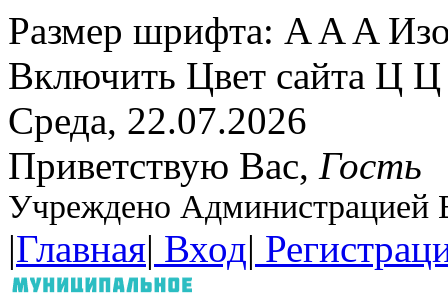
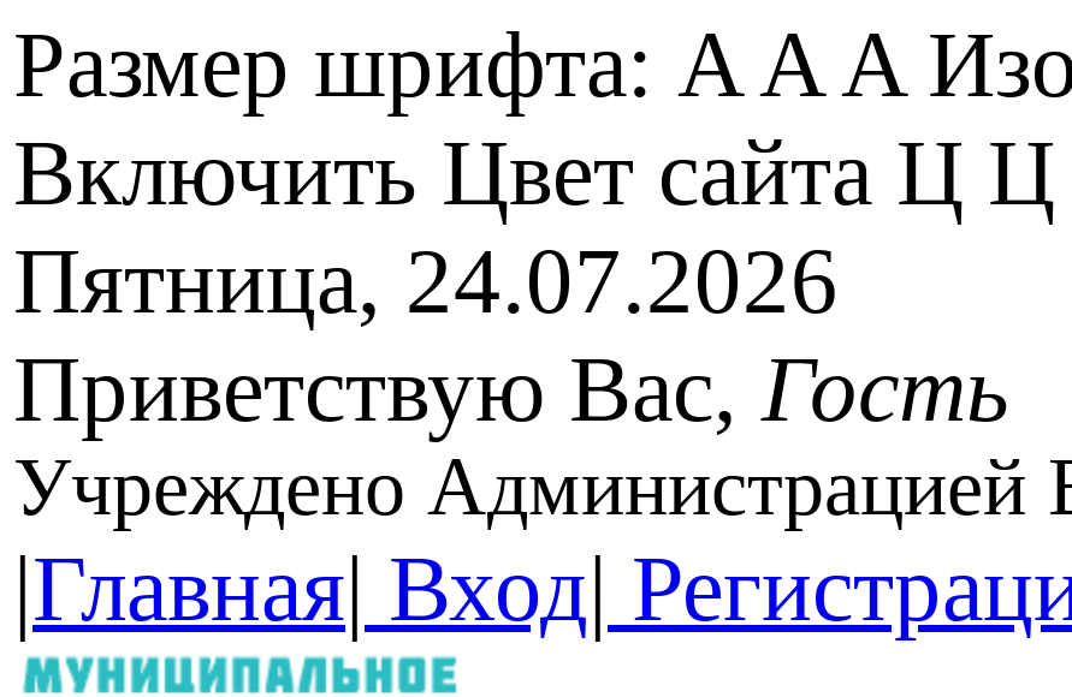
- Среда, 22.07.2026
+ Пятница, 24.07.2026
